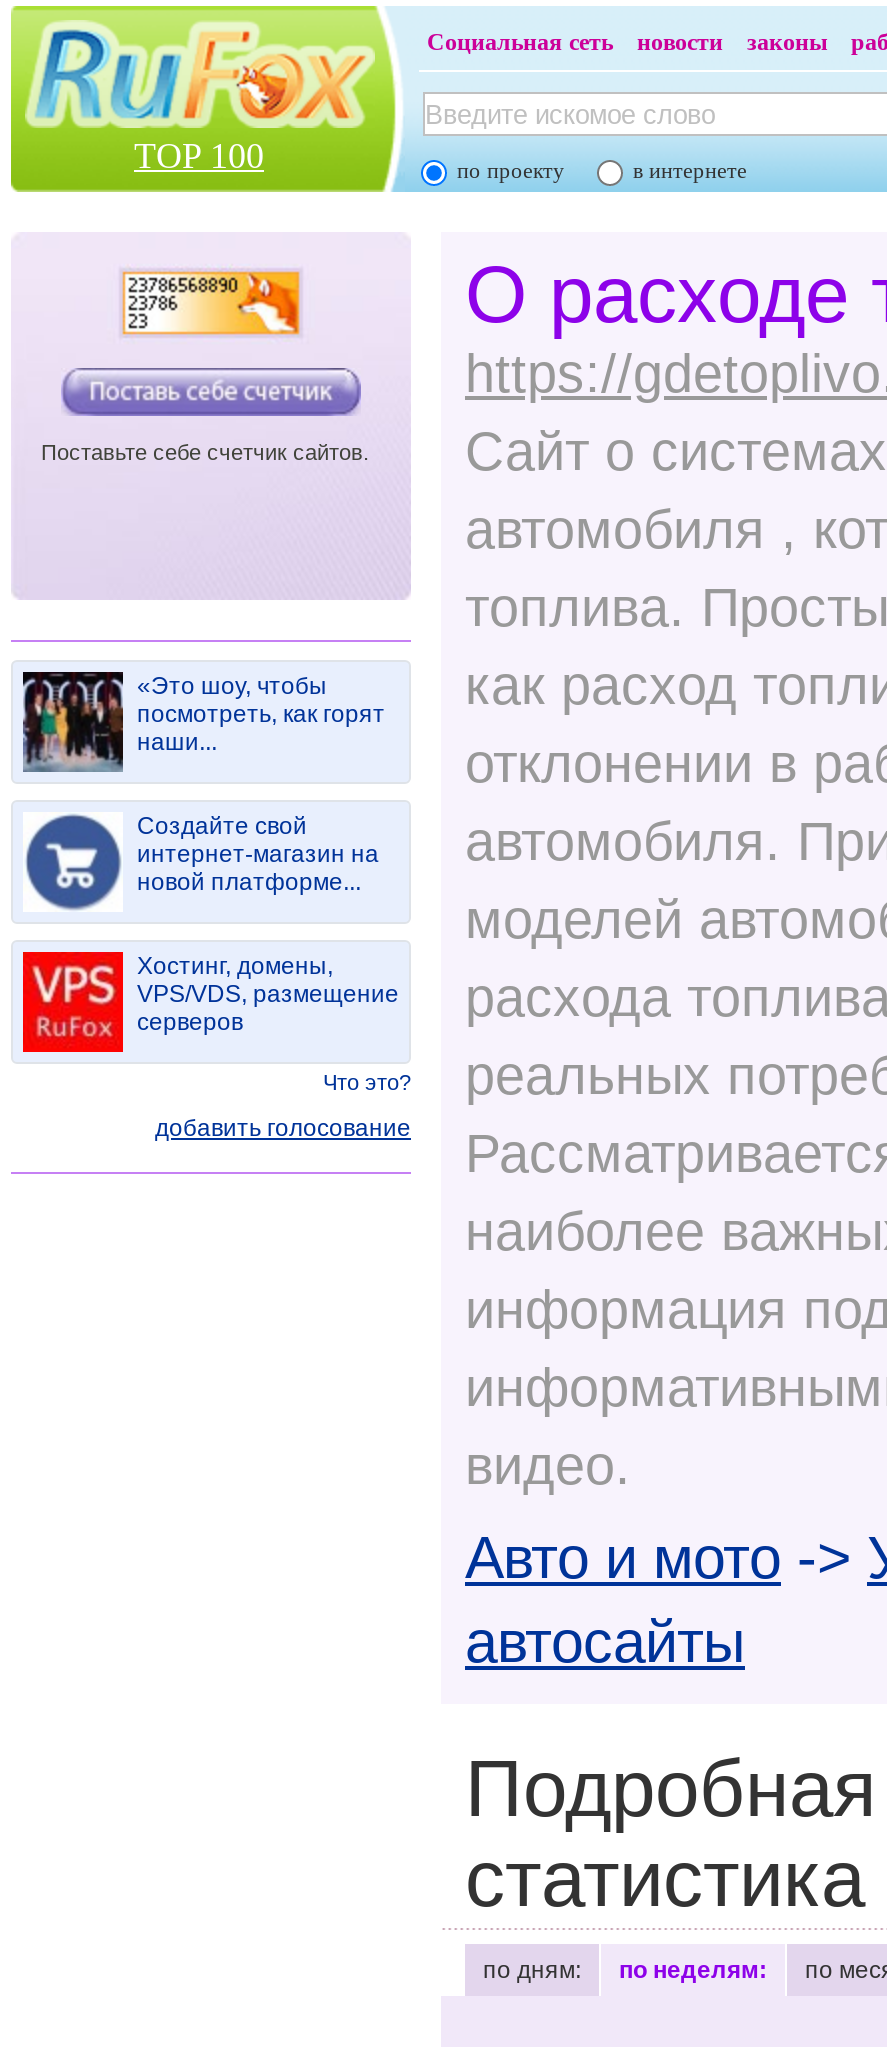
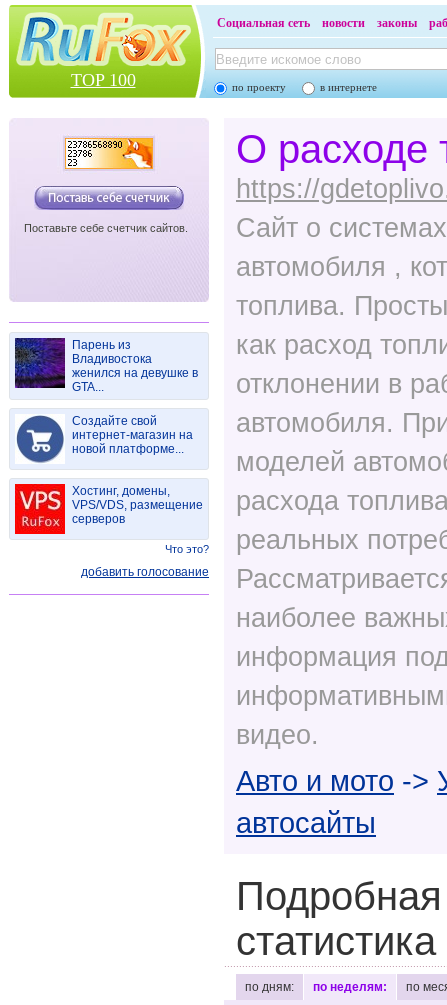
- [image]
- «Это шоу, чтобы
- посмотреть, как горят
- наши...
+ [image]
+ Парень из
+ Владивостока
+ женился на девушке в
+ GTA...
